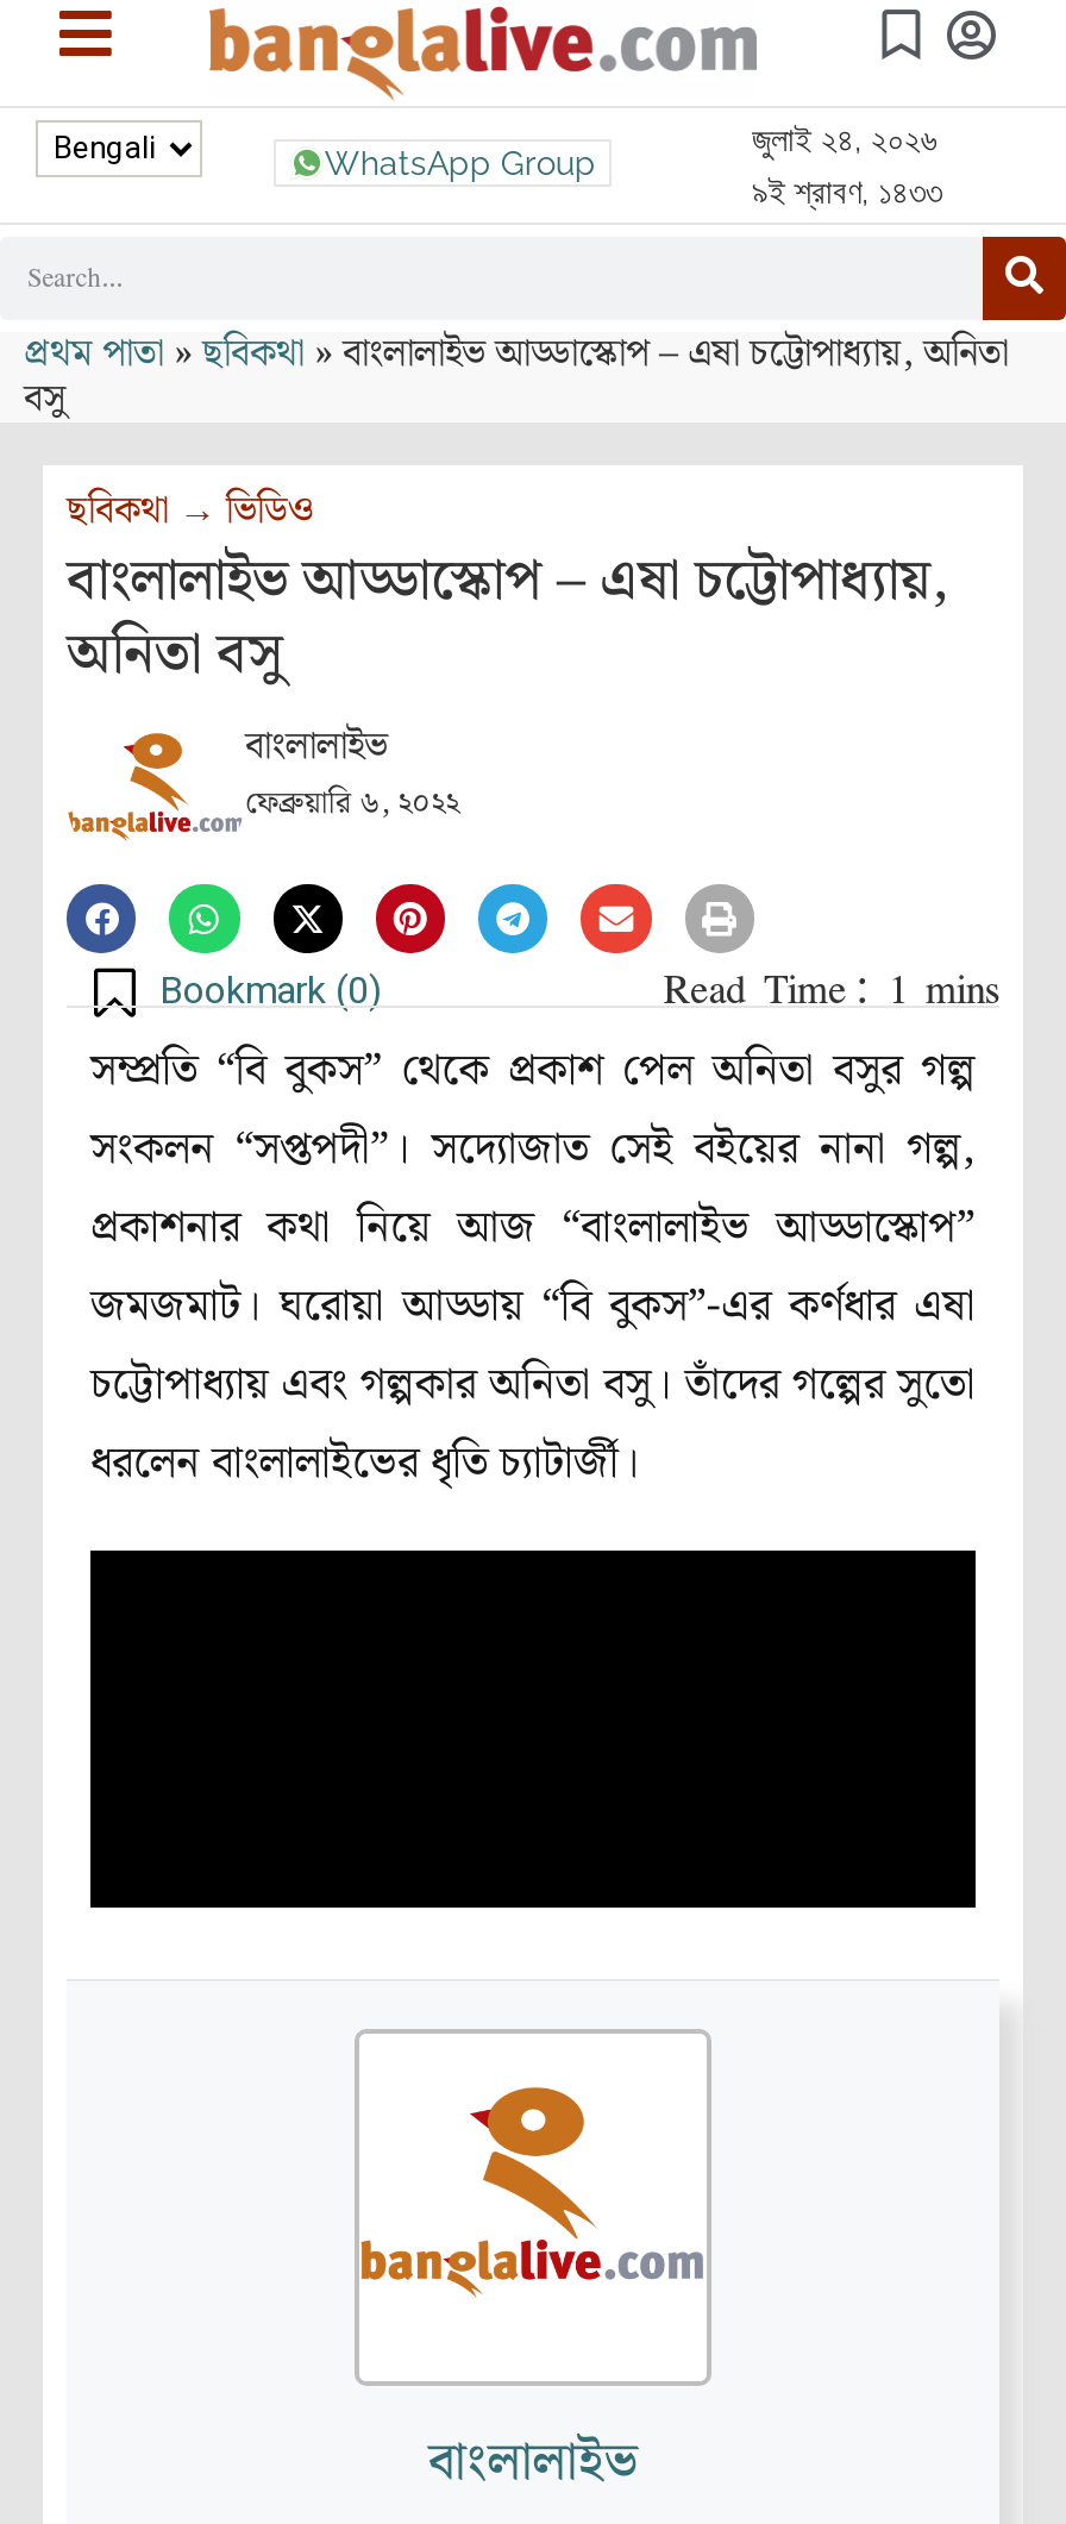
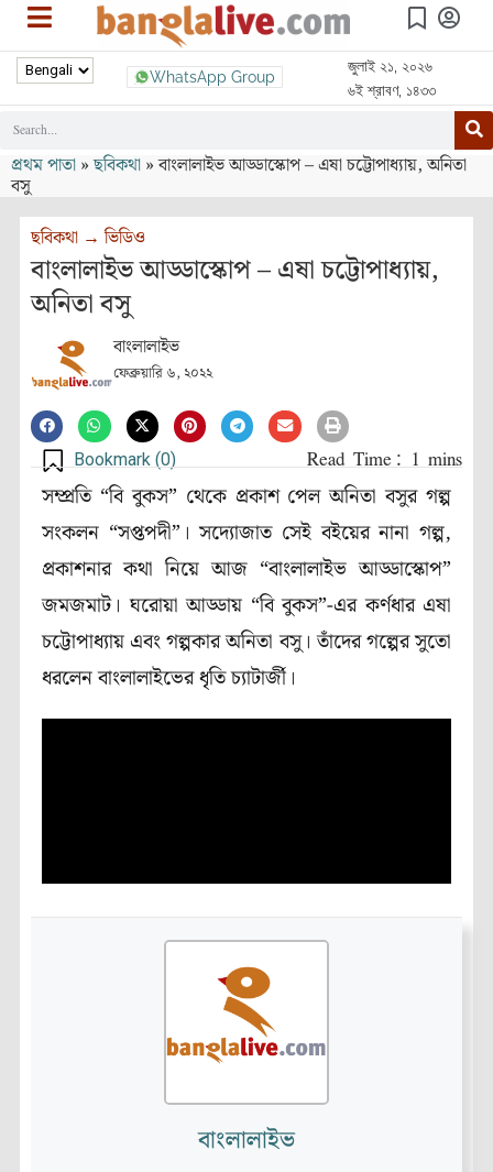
- জুলাই ২৪, ২০২৬
+ জুলাই ২১, ২০২৬

- ৯ই শ্রাবণ, ১৪৩৩
+ ৬ই শ্রাবণ, ১৪৩৩
